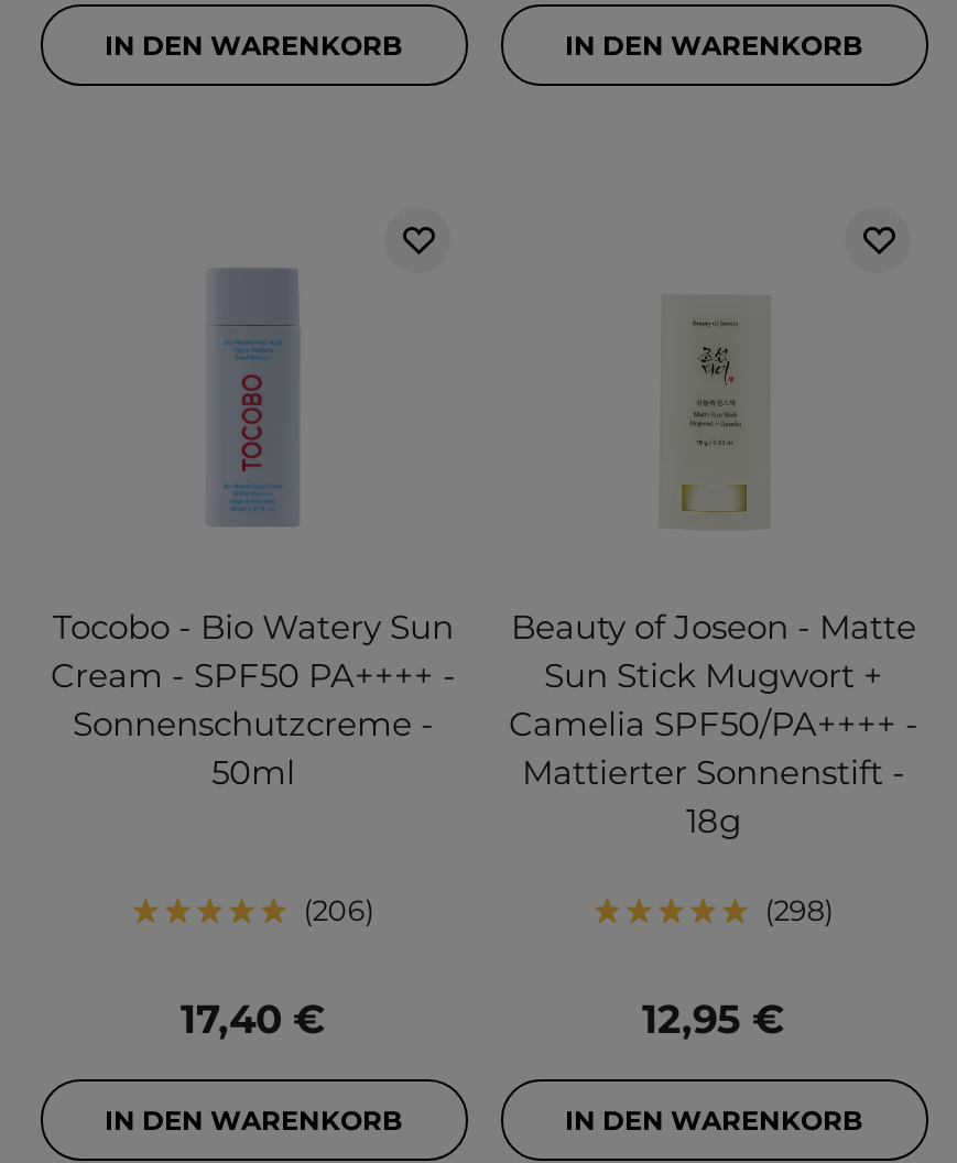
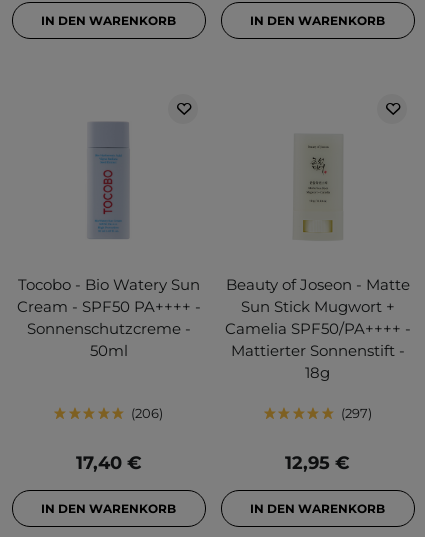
- 298
+ 297
